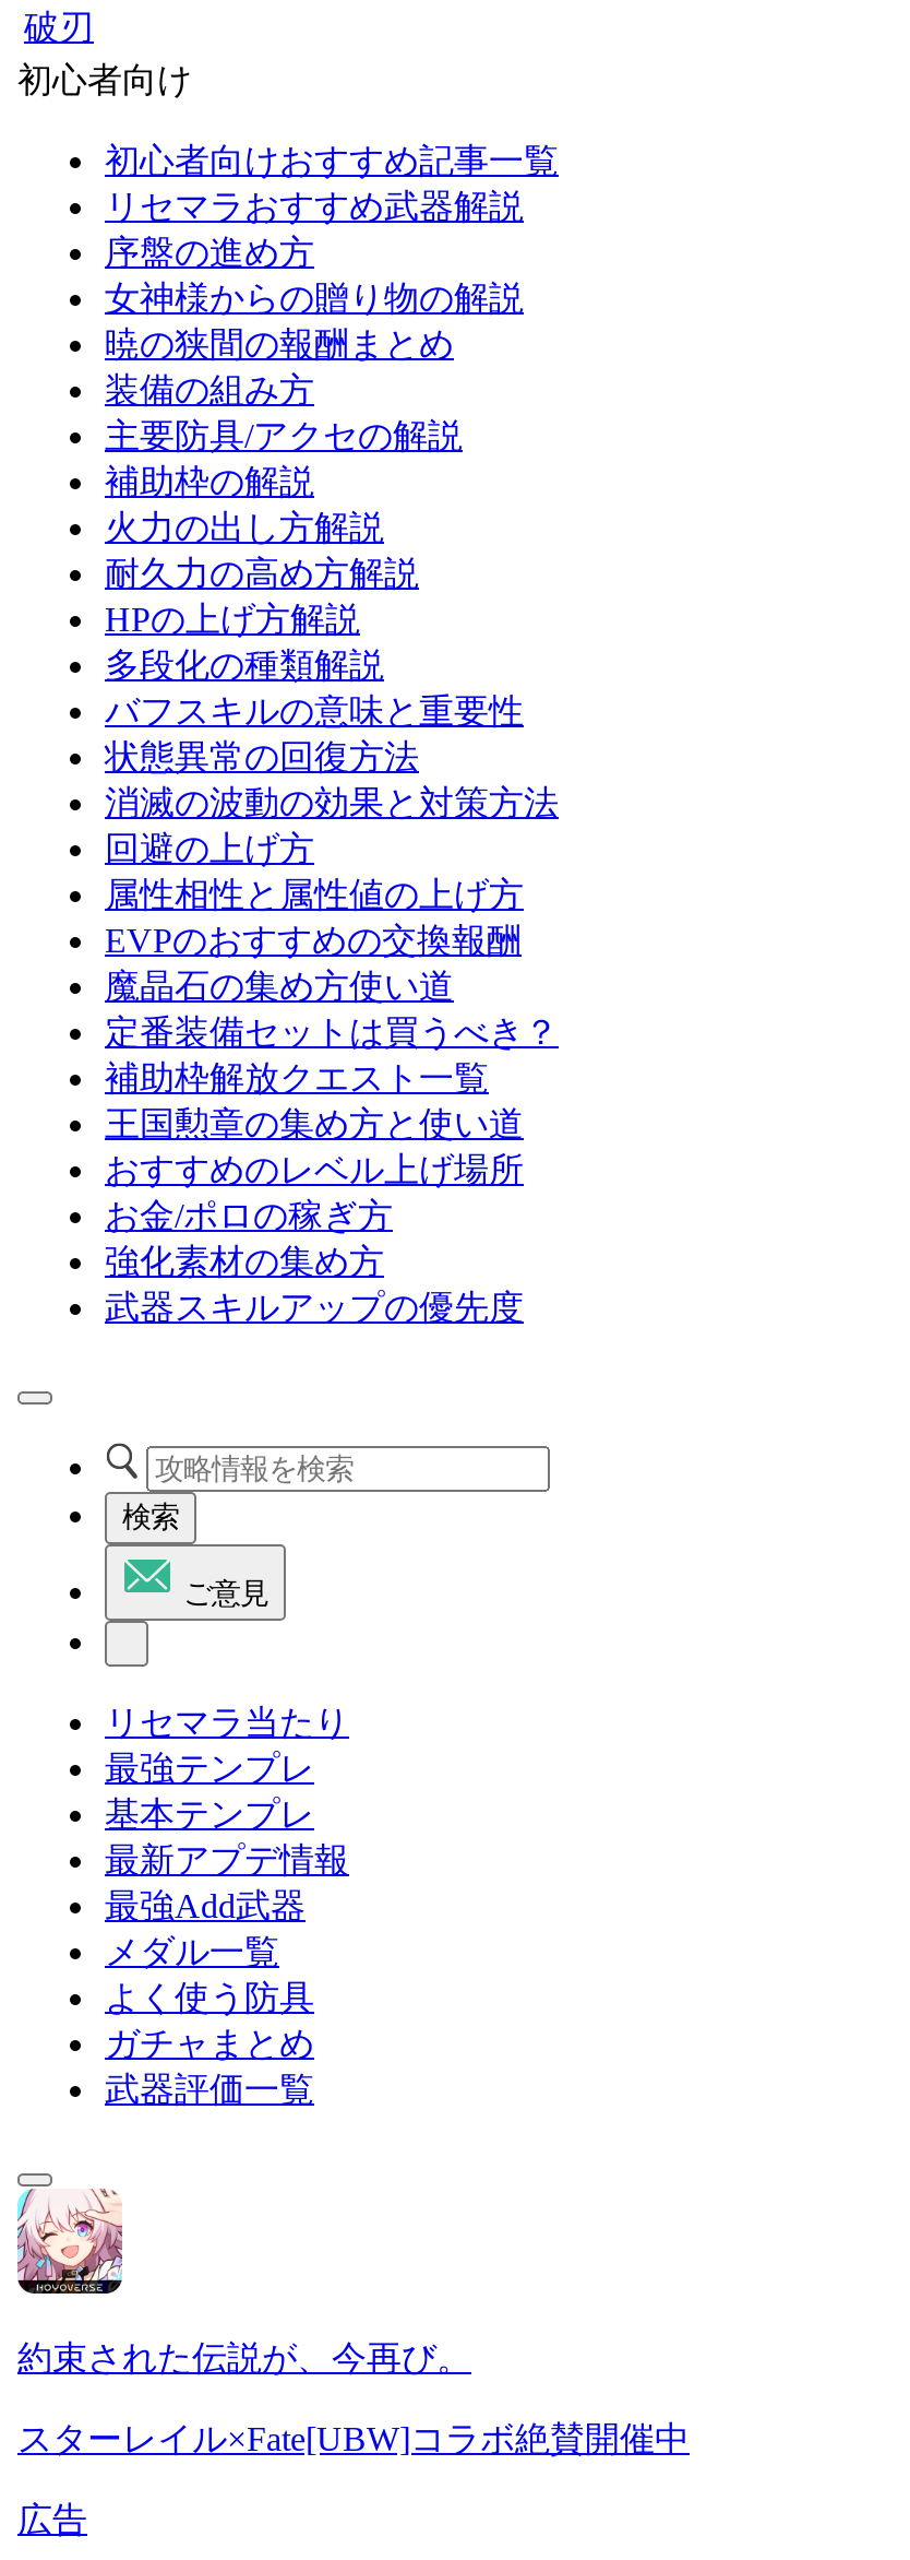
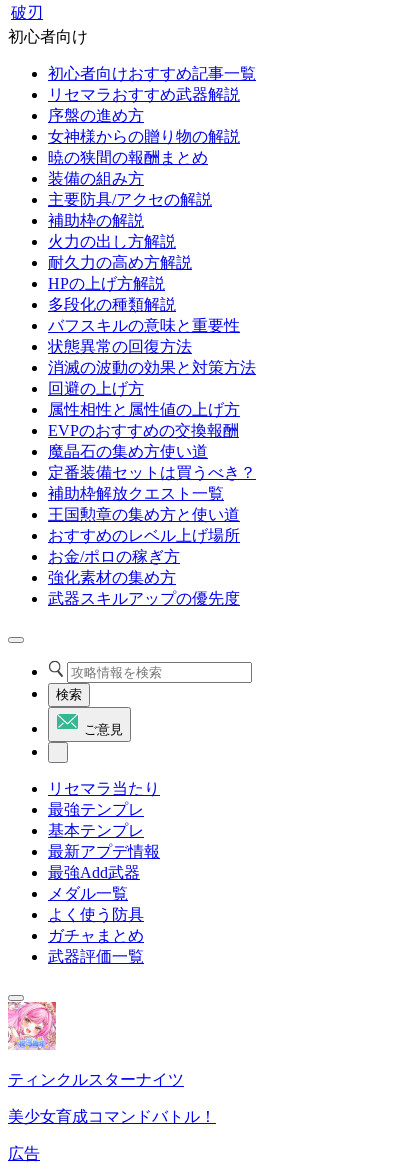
- [image]
- 約束された伝説が、今再び。
+ [image]
+ ティンクルスターナイツ

- スターレイル×Fate[UBW]コラボ絶賛開催中
+ 美少女育成コマンドバトル！
